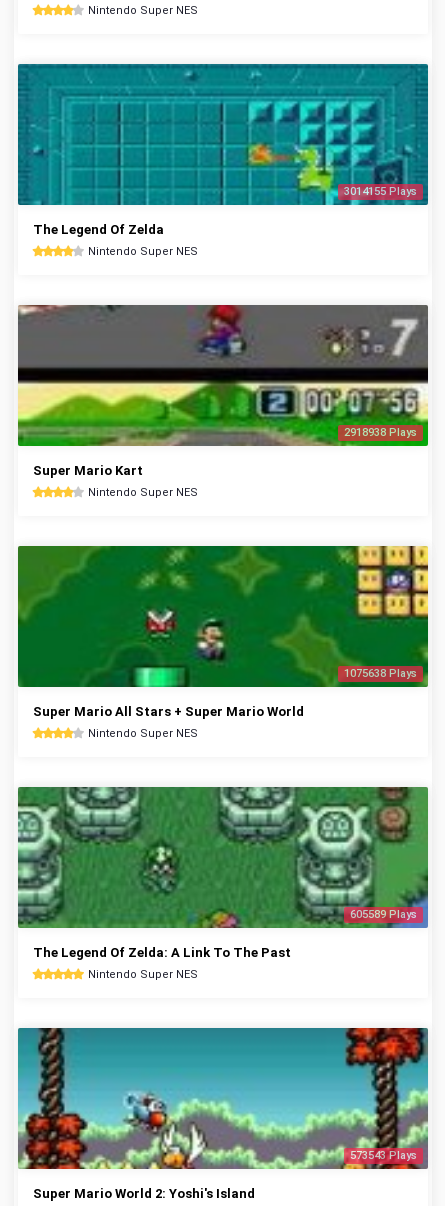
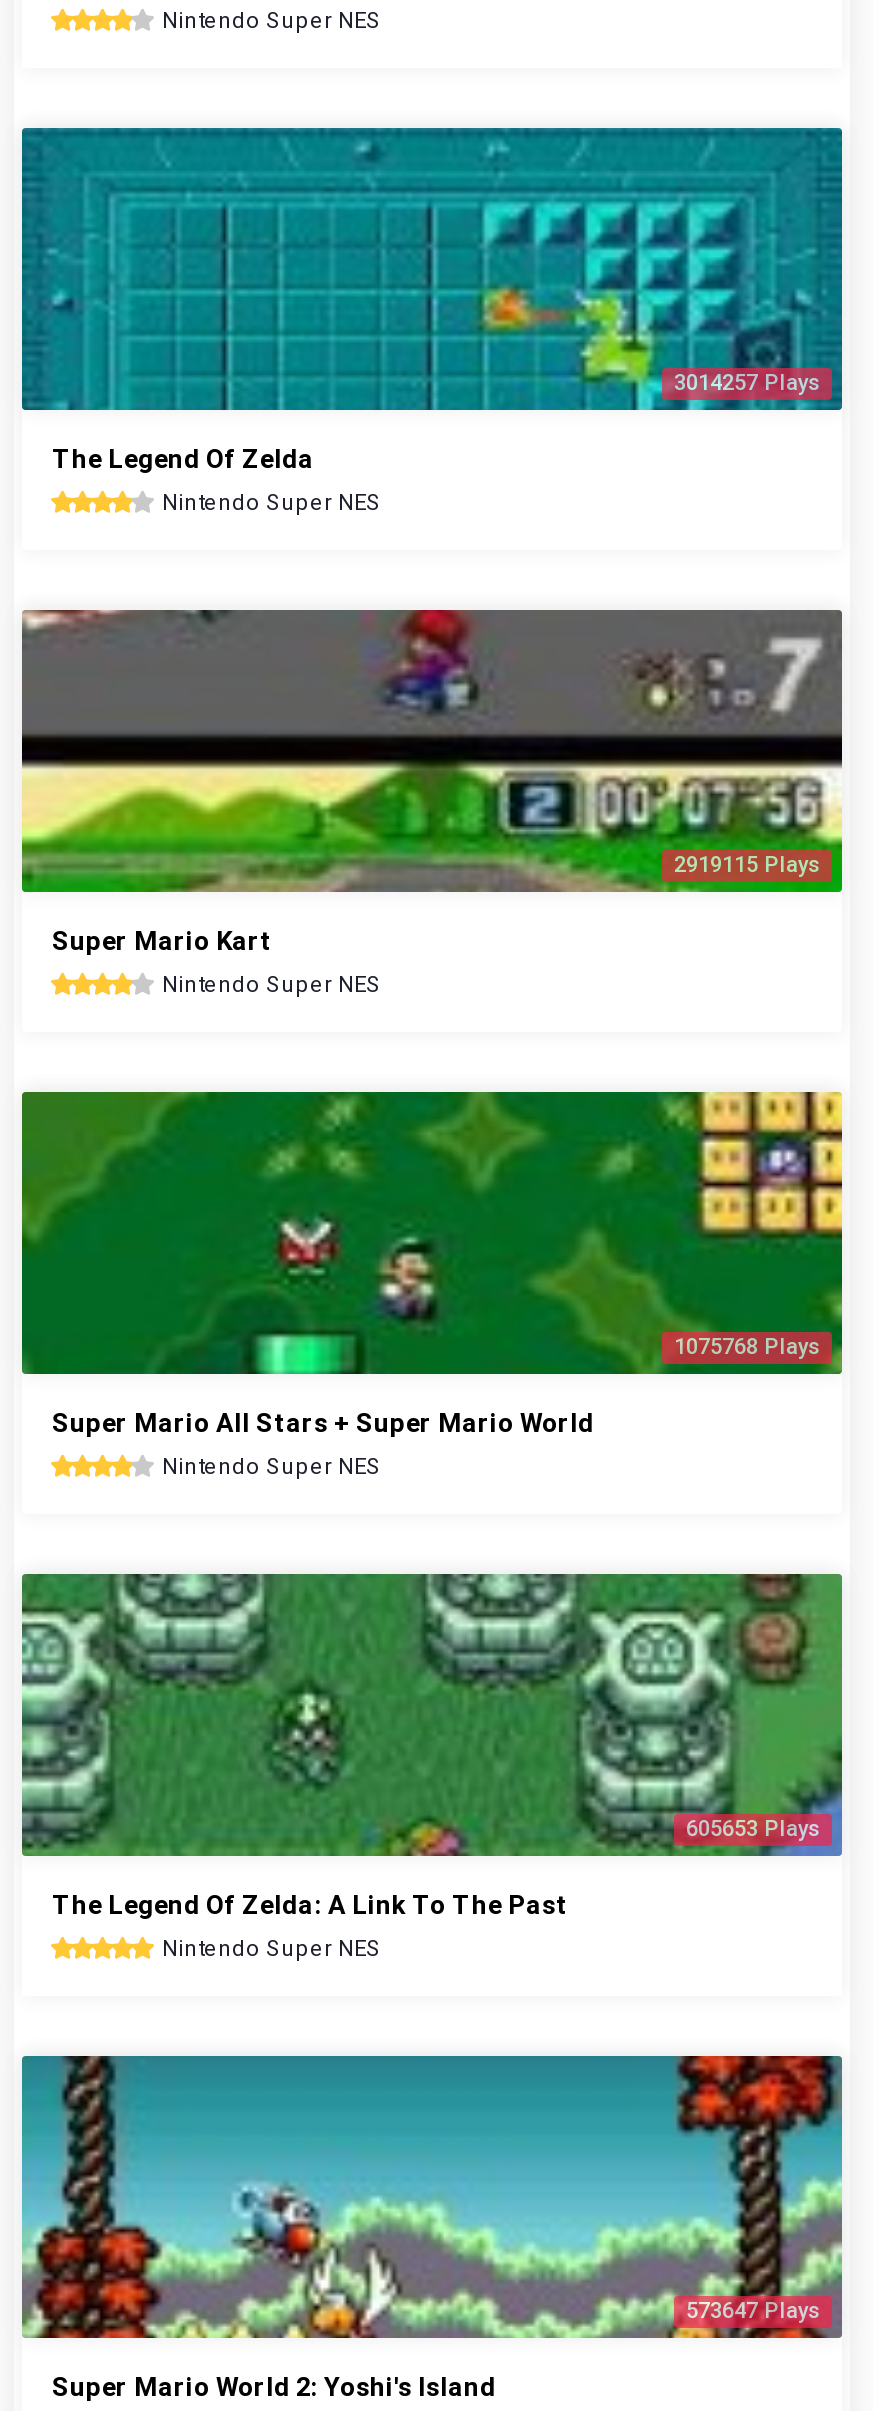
- 3014155 Plays
+ 3014257 Plays

- 2918938 Plays
+ 2919115 Plays

- 1075638 Plays
+ 1075768 Plays

- 605589 Plays
+ 605653 Plays

- 573543 Plays
+ 573647 Plays
